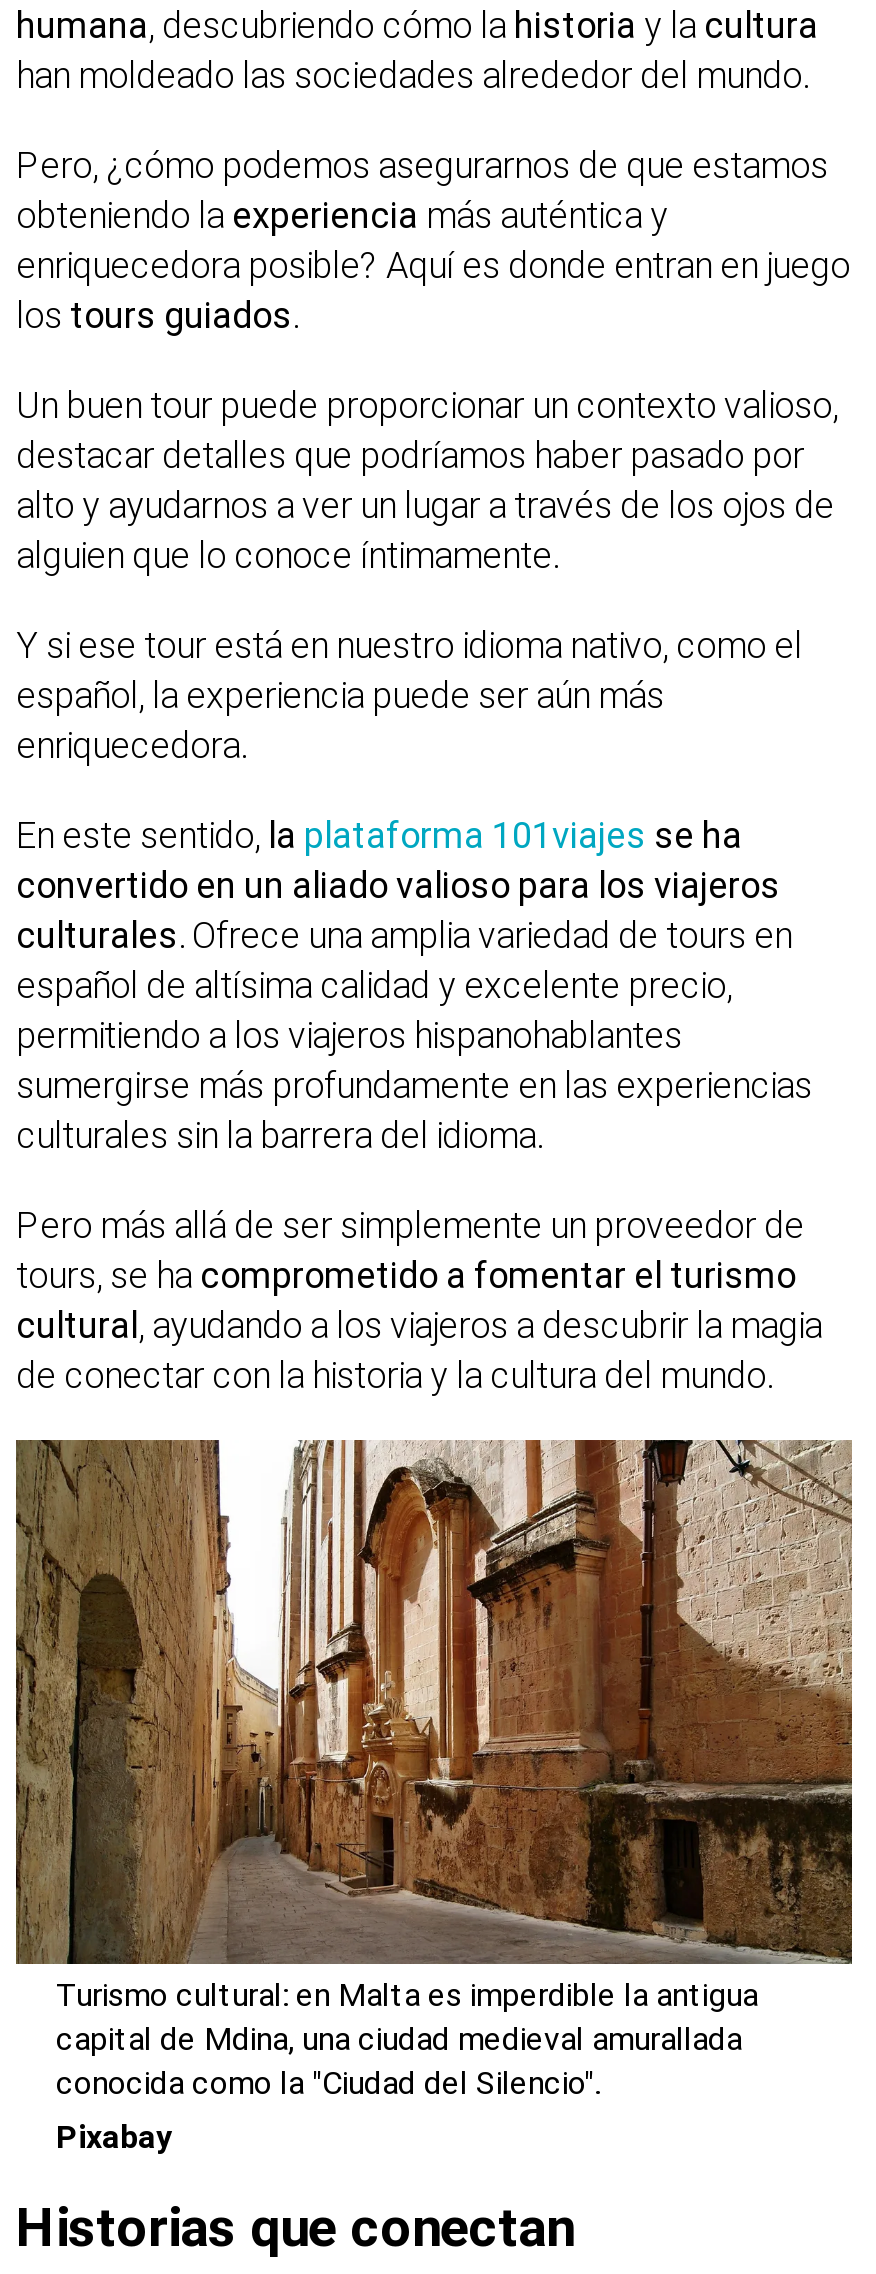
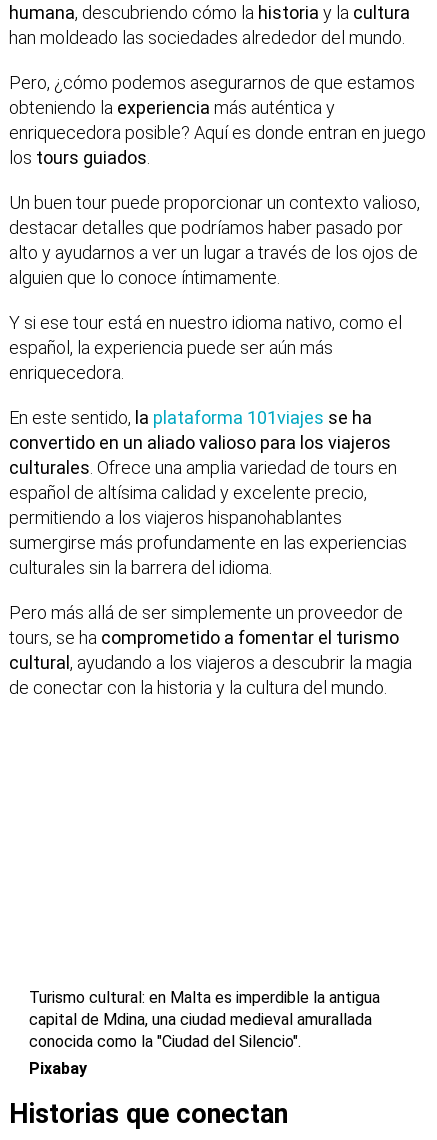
- [image]
